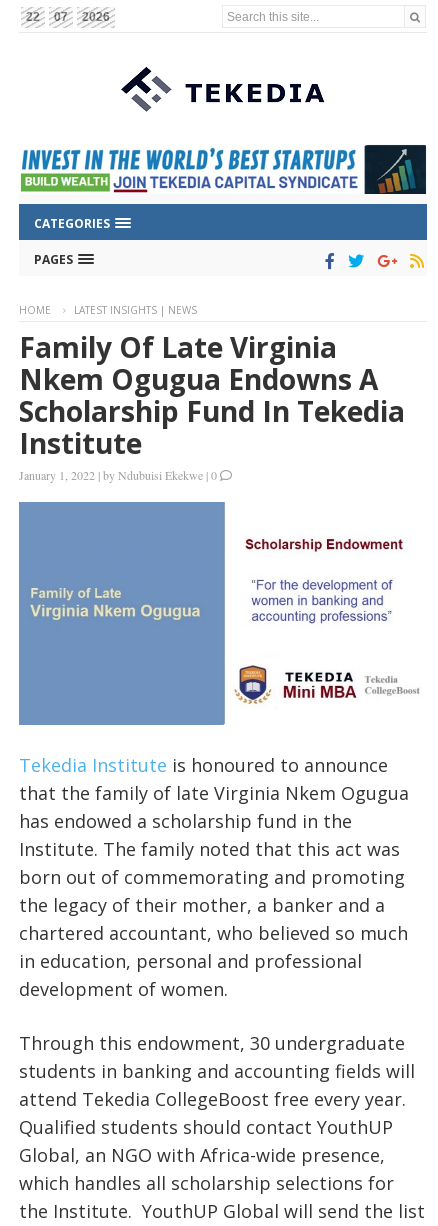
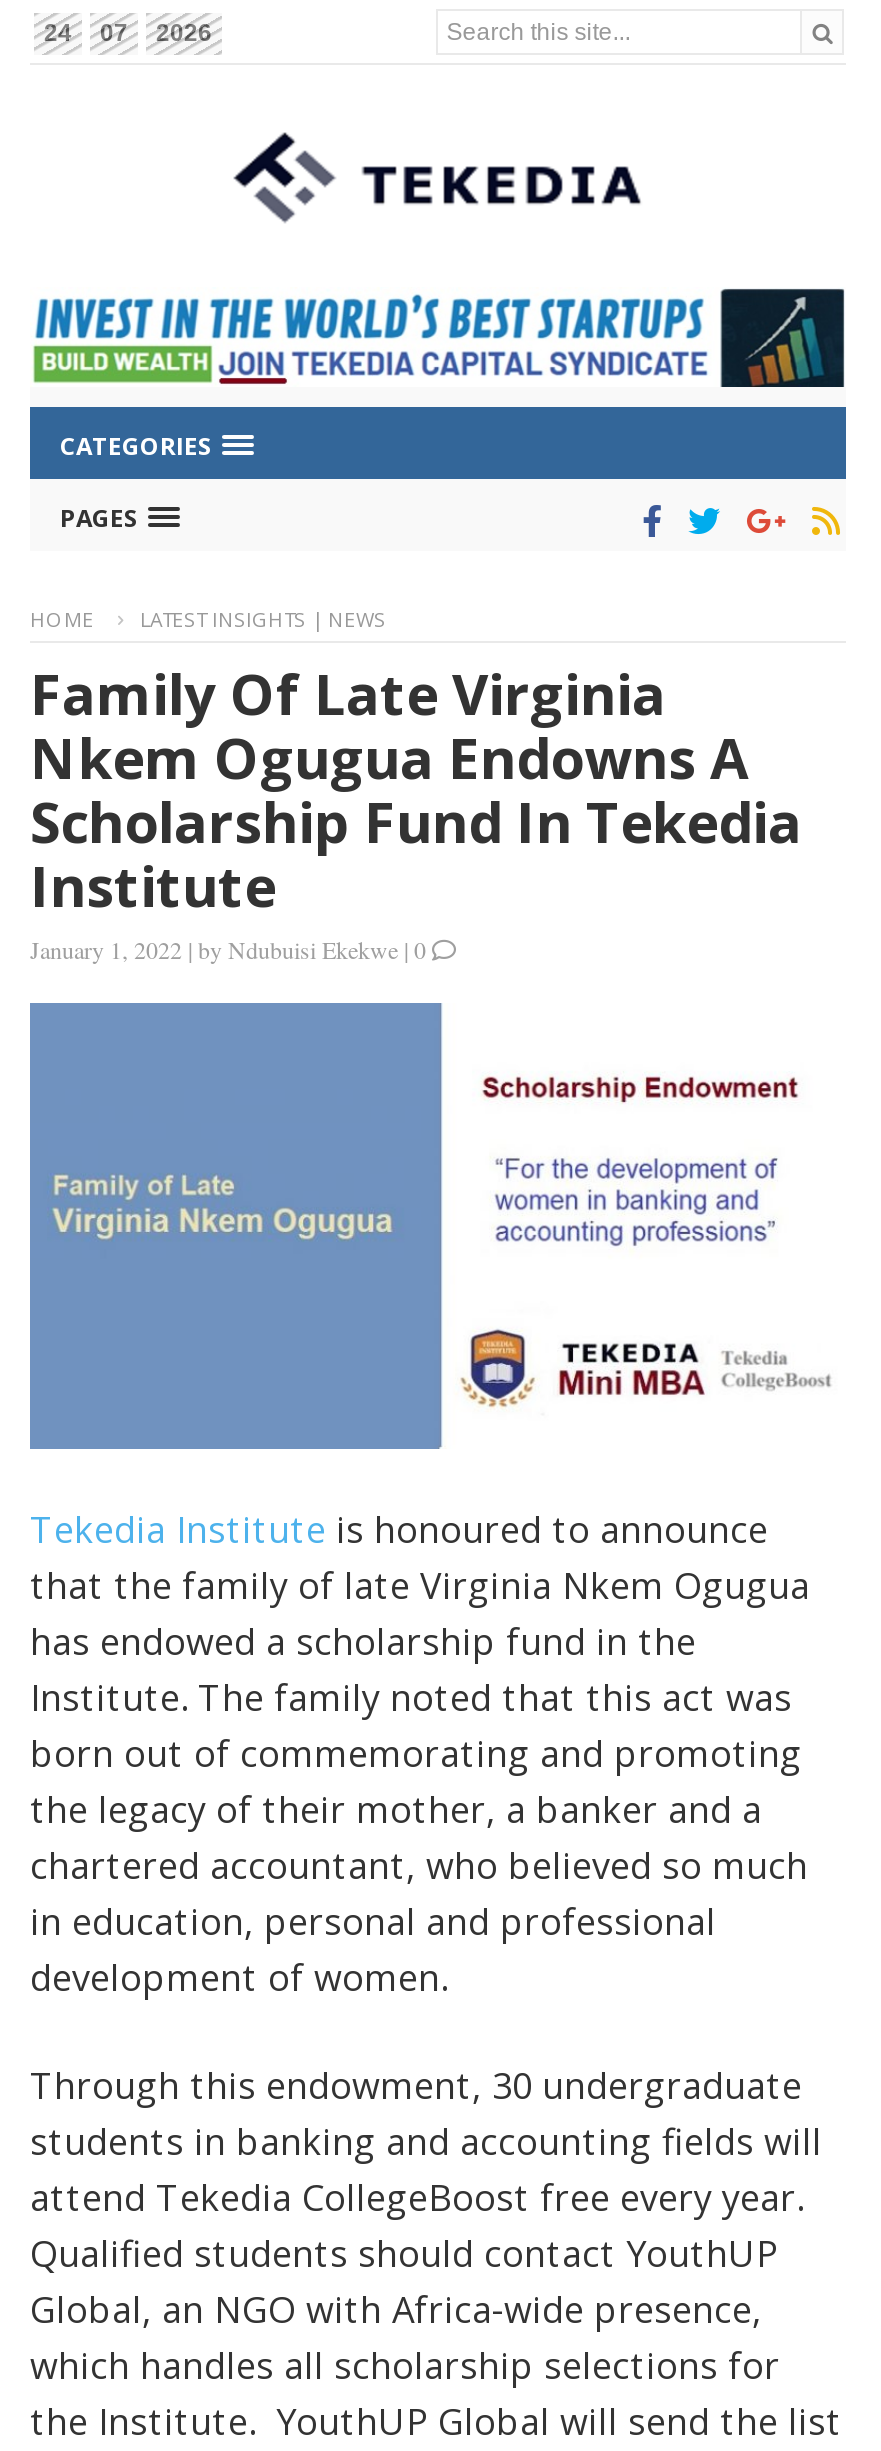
- 22 07 2026
+ 24 07 2026
